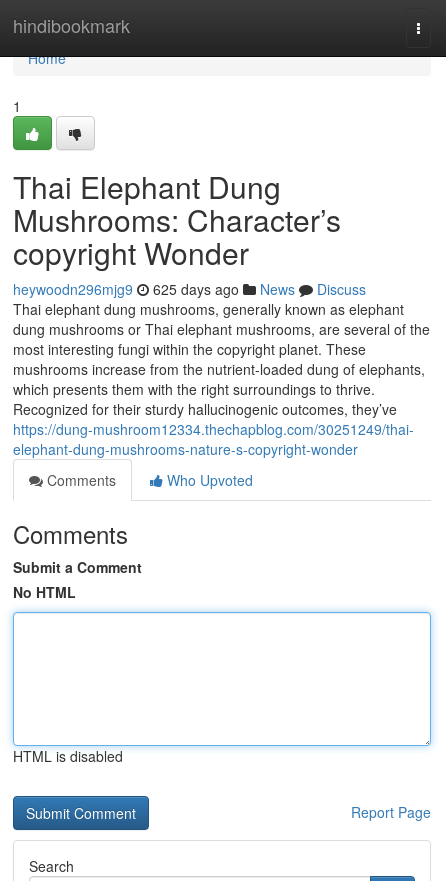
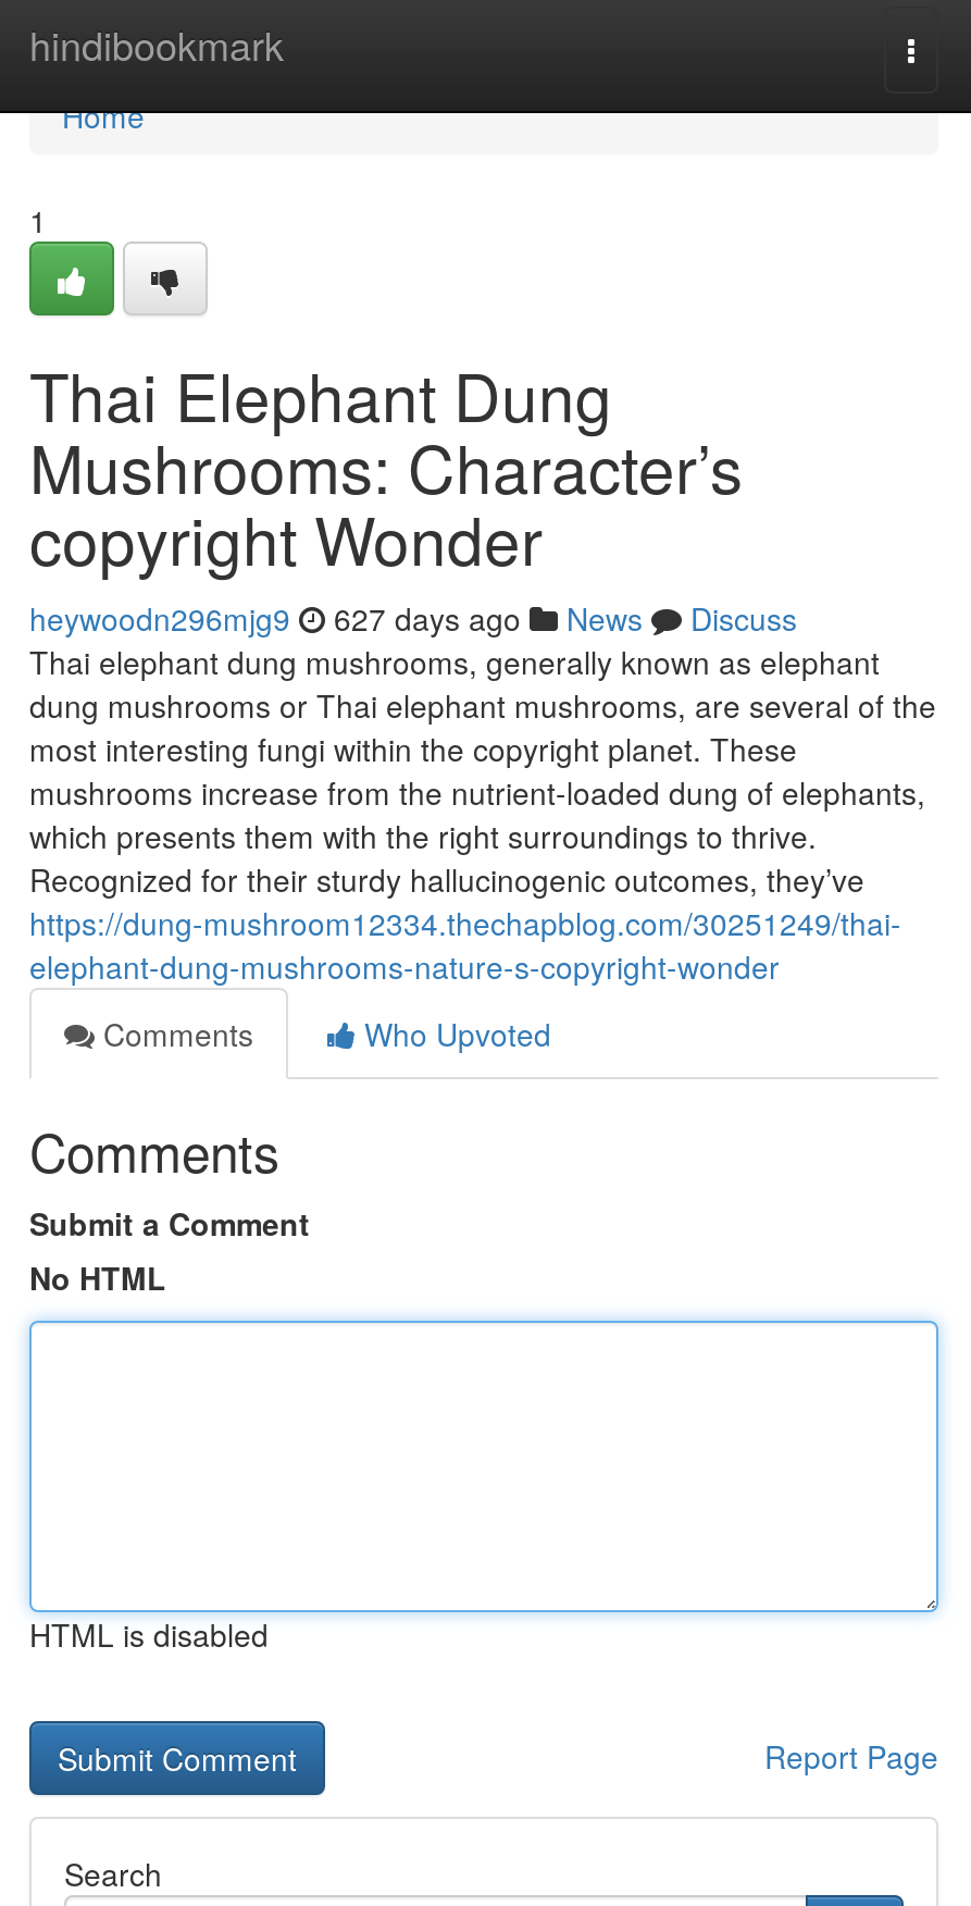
- heywoodn296mjg9 625 days ago News Discuss
+ heywoodn296mjg9 627 days ago News Discuss
